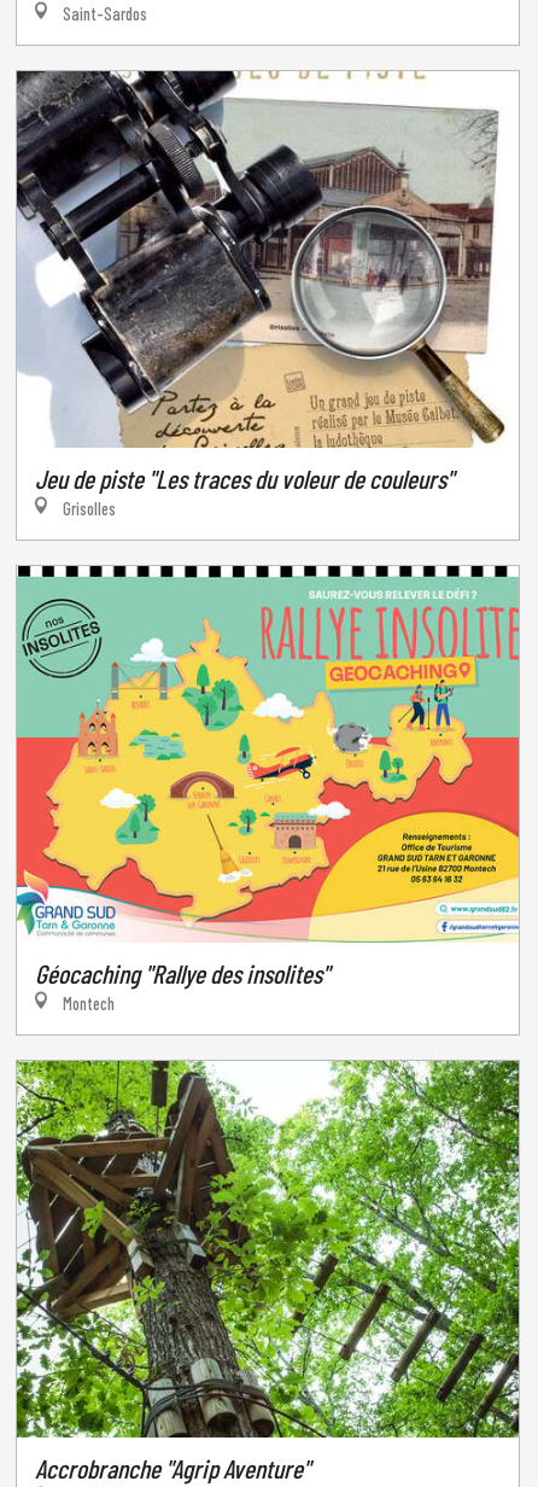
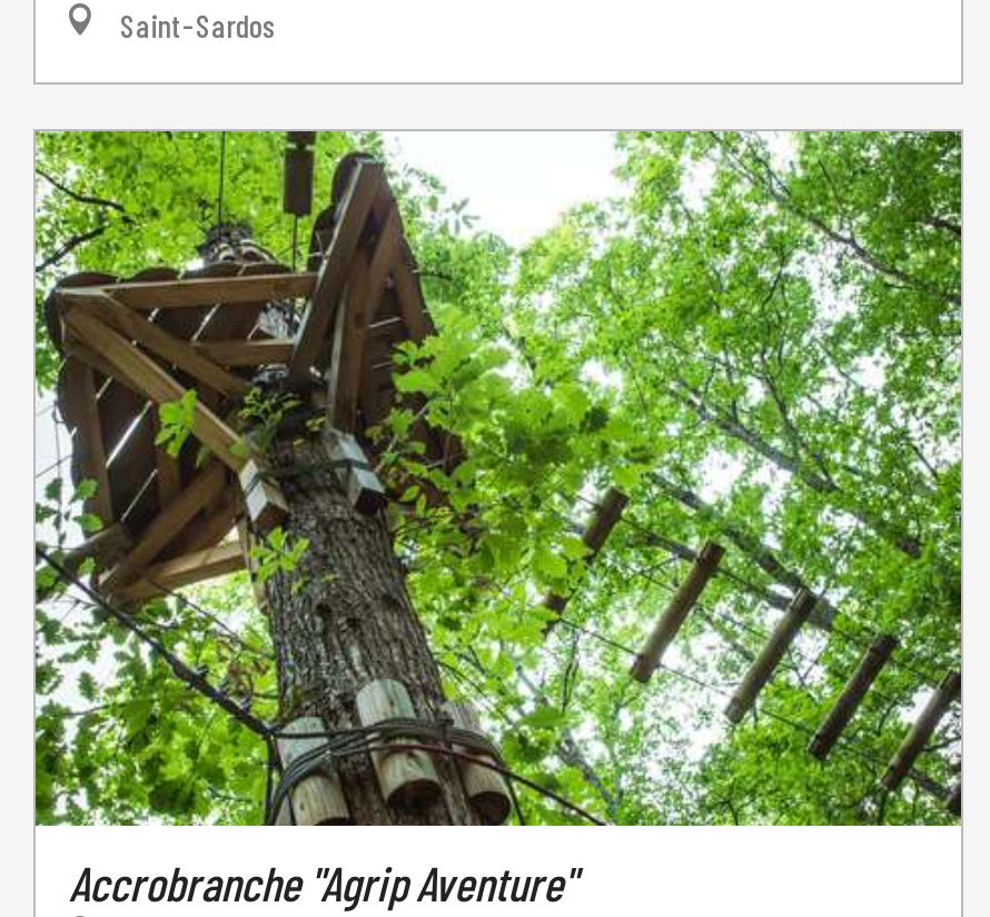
- [image]
- Jeu de piste "Les traces du voleur de couleurs"
- Grisolles

- [image]
- Géocaching "Rallye des insolites"
- Montech
